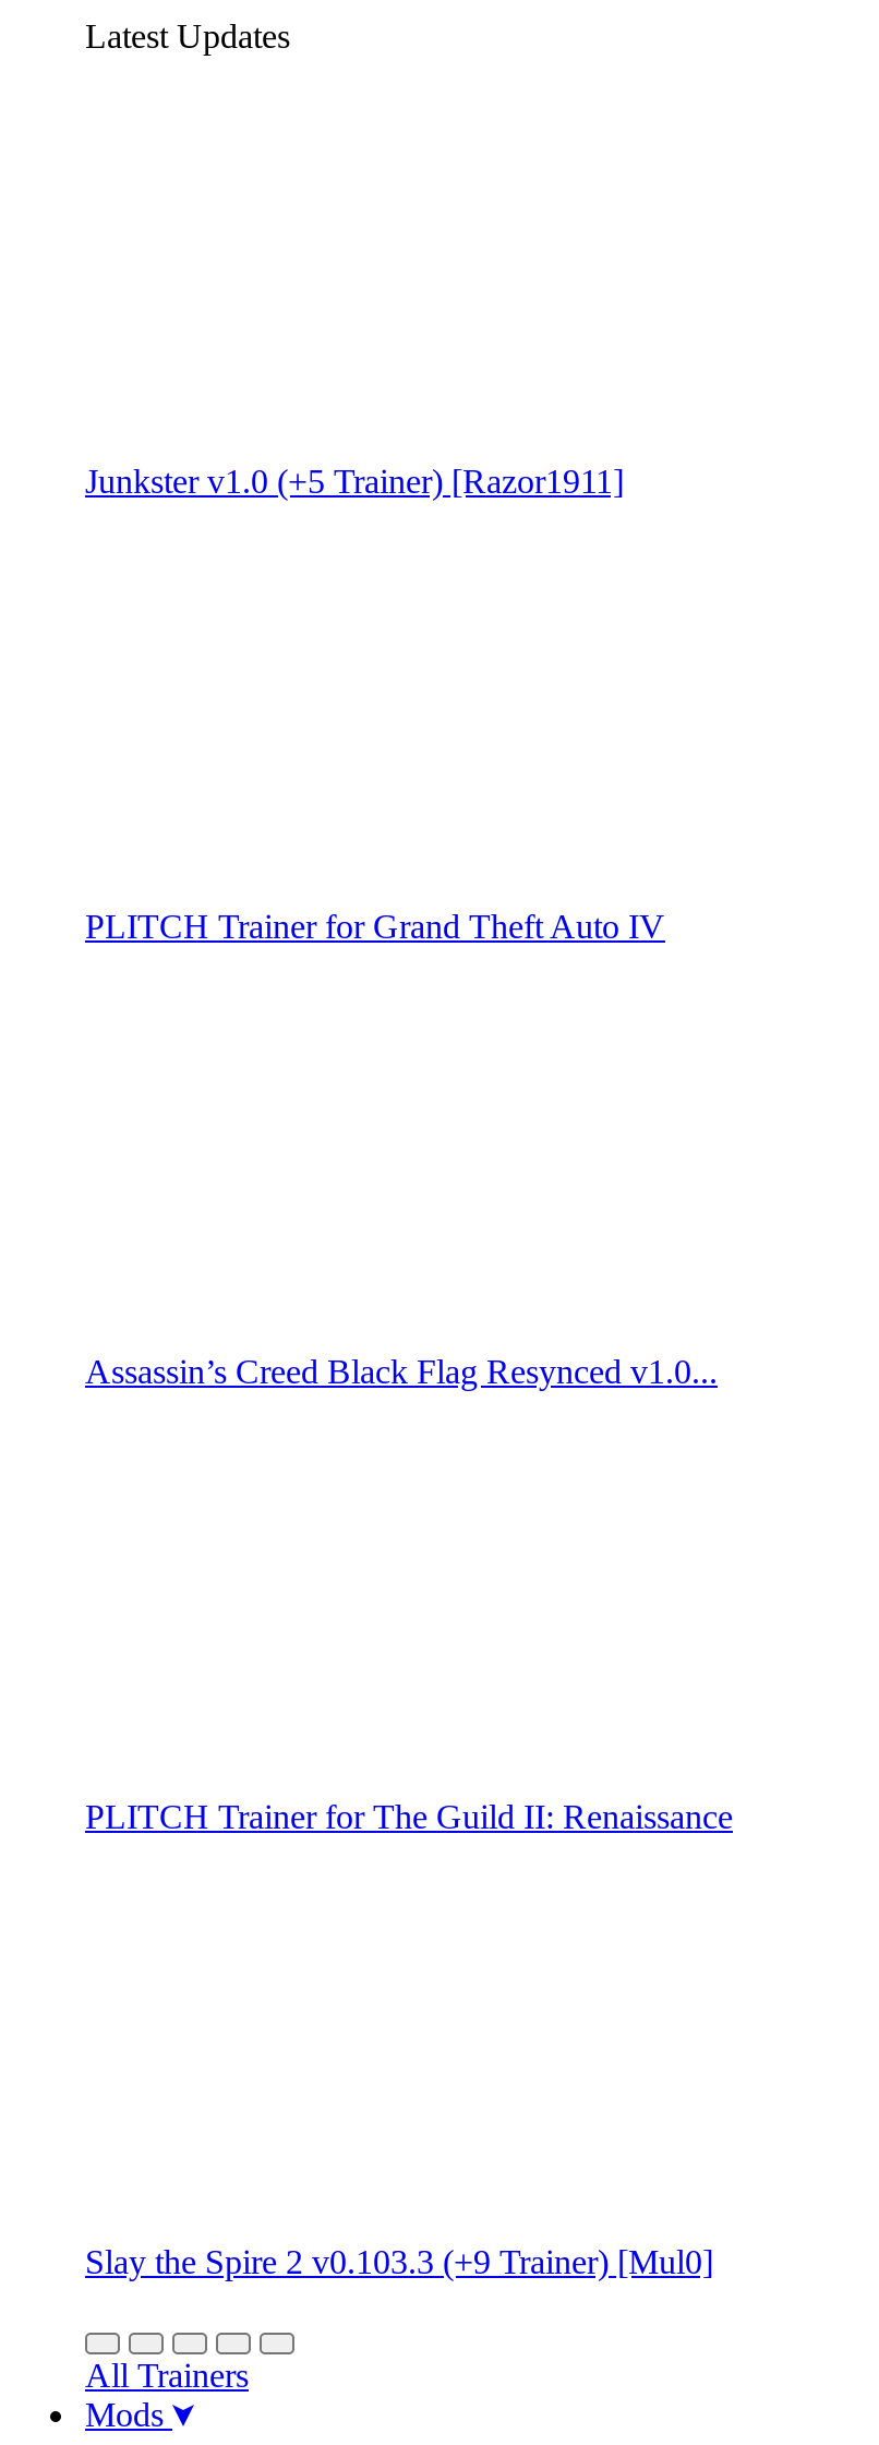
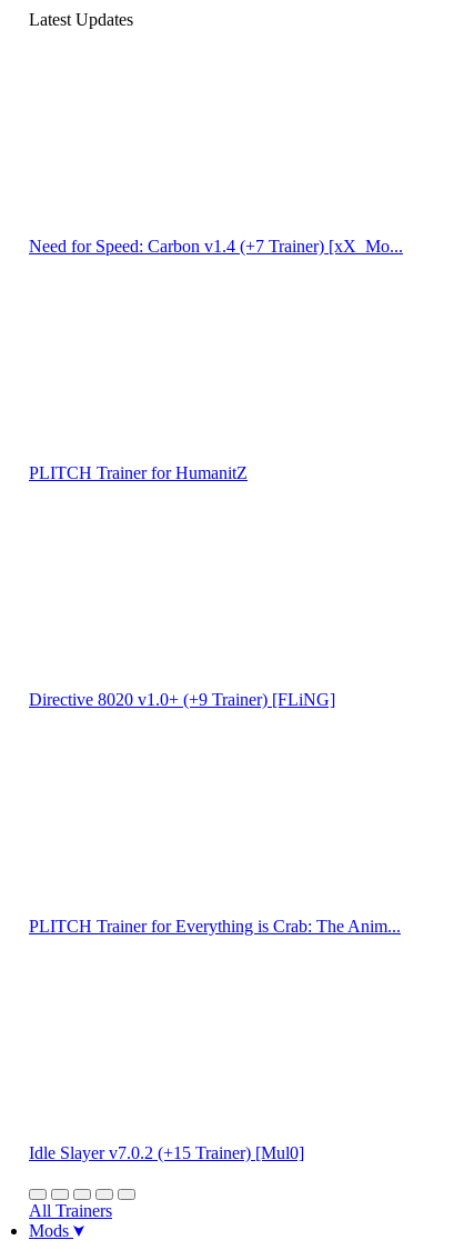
- Junkster v1.0 (+5 Trainer) [Razor1911]
+ Need for Speed: Carbon v1.4 (+7 Trainer) [xX_Mo...

- PLITCH Trainer for Grand Theft Auto IV
+ PLITCH Trainer for HumanitZ

- Assassin’s Creed Black Flag Resynced v1.0...
+ Directive 8020 v1.0+ (+9 Trainer) [FLiNG]

- PLITCH Trainer for The Guild II: Renaissance
+ PLITCH Trainer for Everything is Crab: The Anim...

- Slay the Spire 2 v0.103.3 (+9 Trainer) [Mul0]
+ Idle Slayer v7.0.2 (+15 Trainer) [Mul0]
